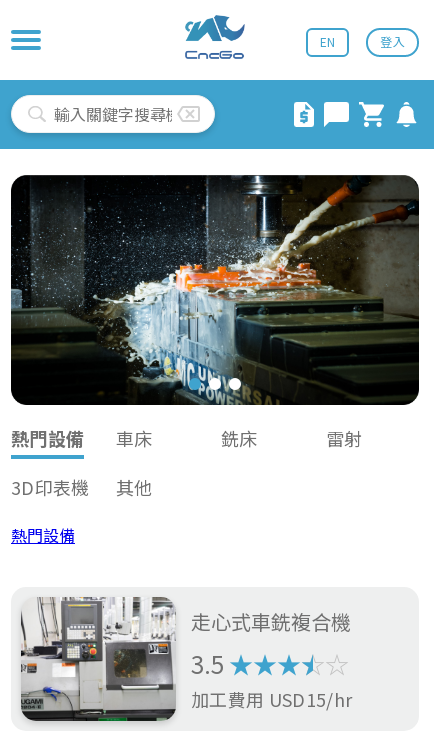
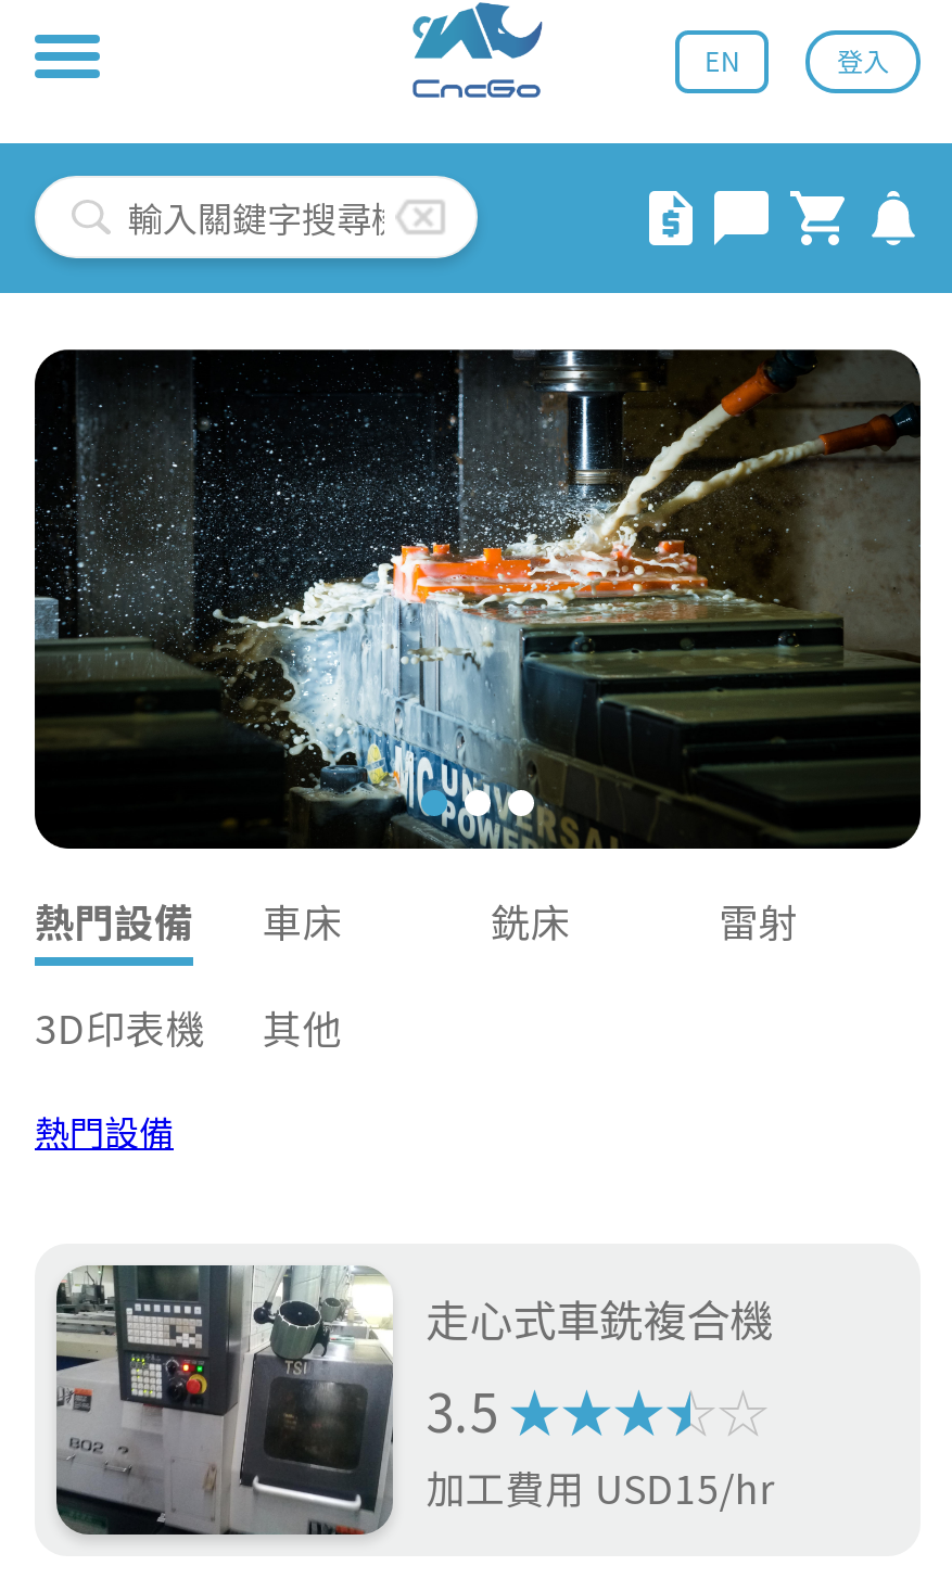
- [image]
+ [image]
